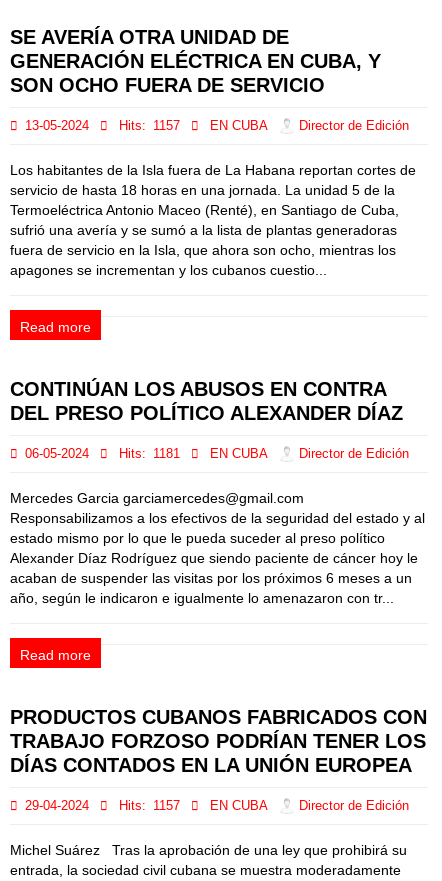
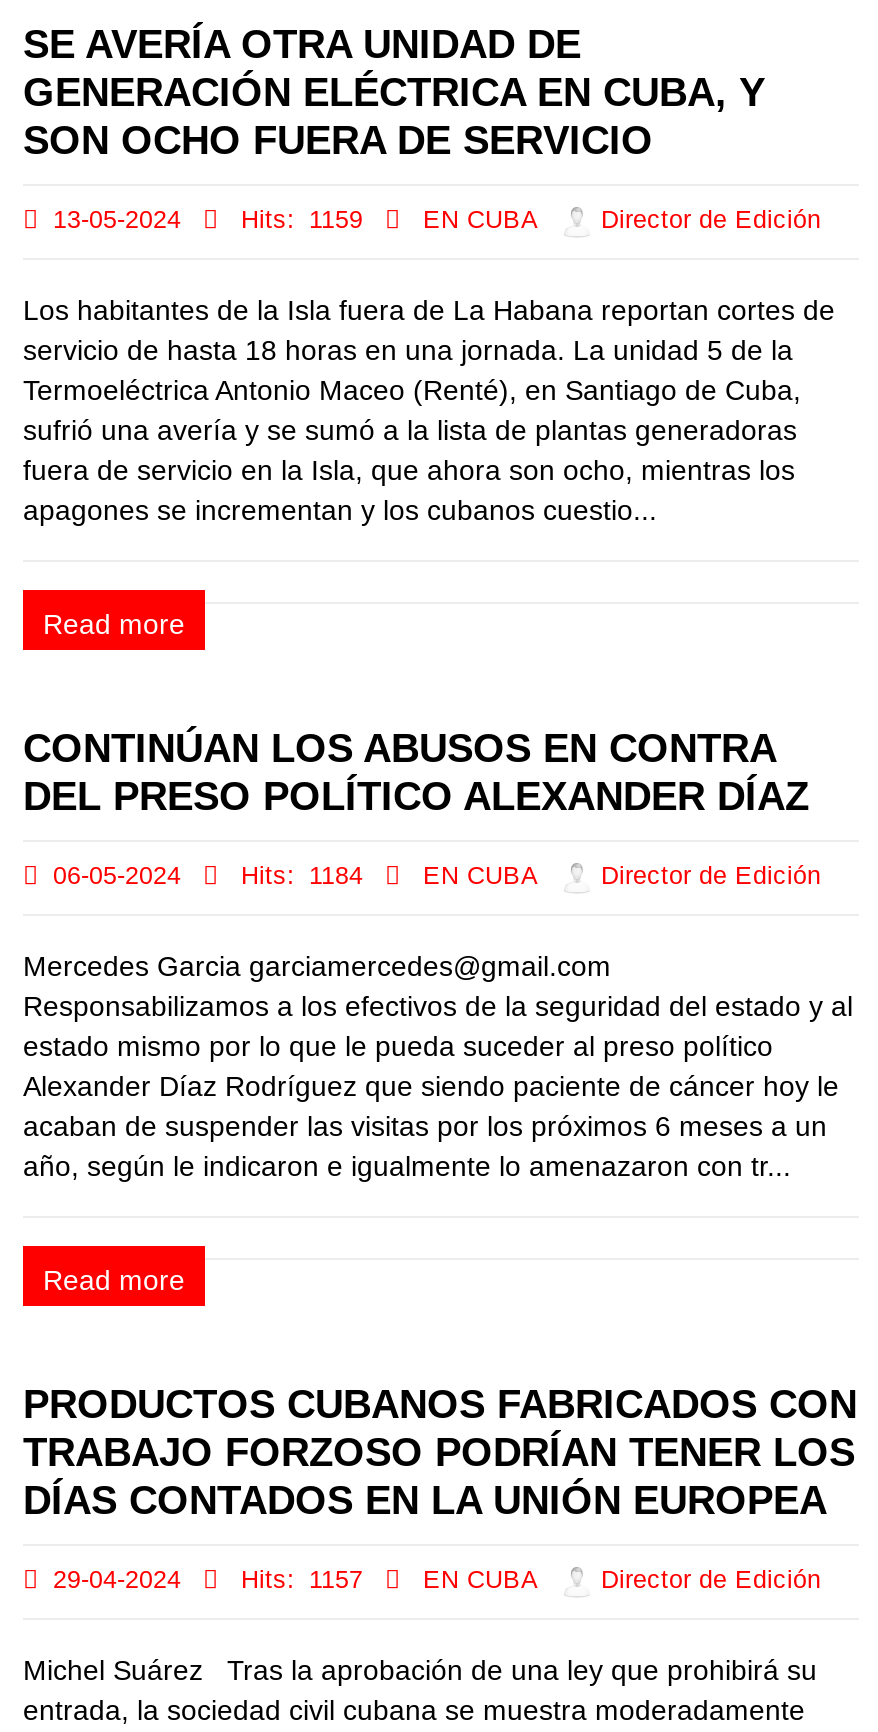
- Hits: 1157
+ Hits: 1159

- Hits: 1181
+ Hits: 1184
